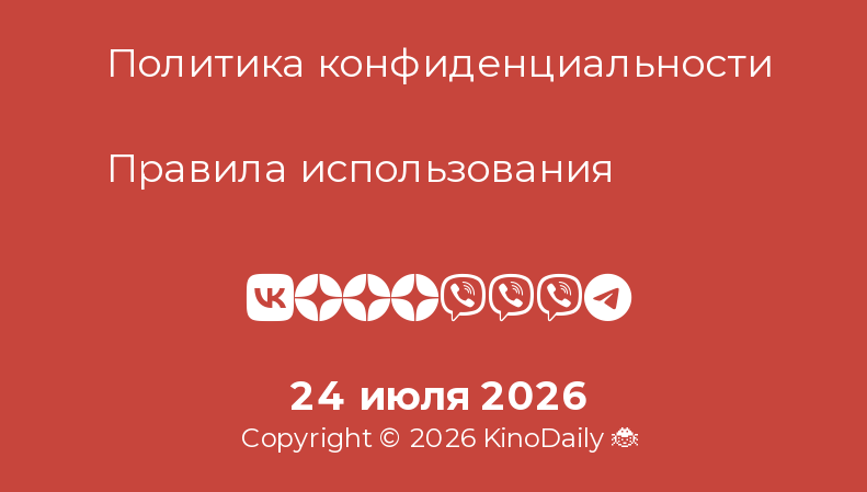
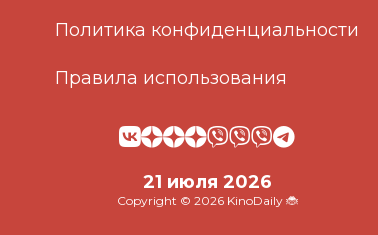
- 24 июля 2026
+ 21 июля 2026
